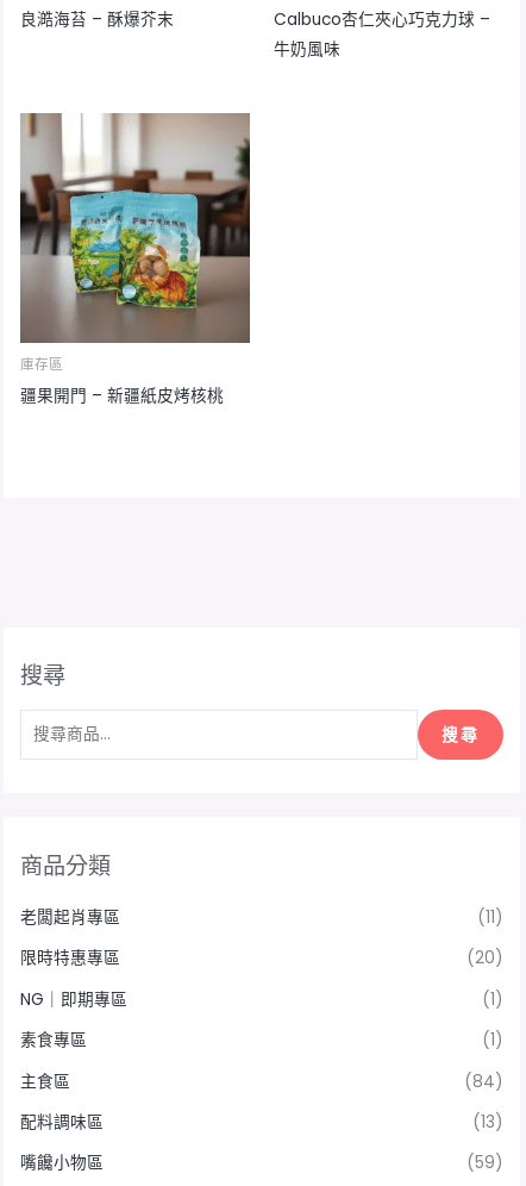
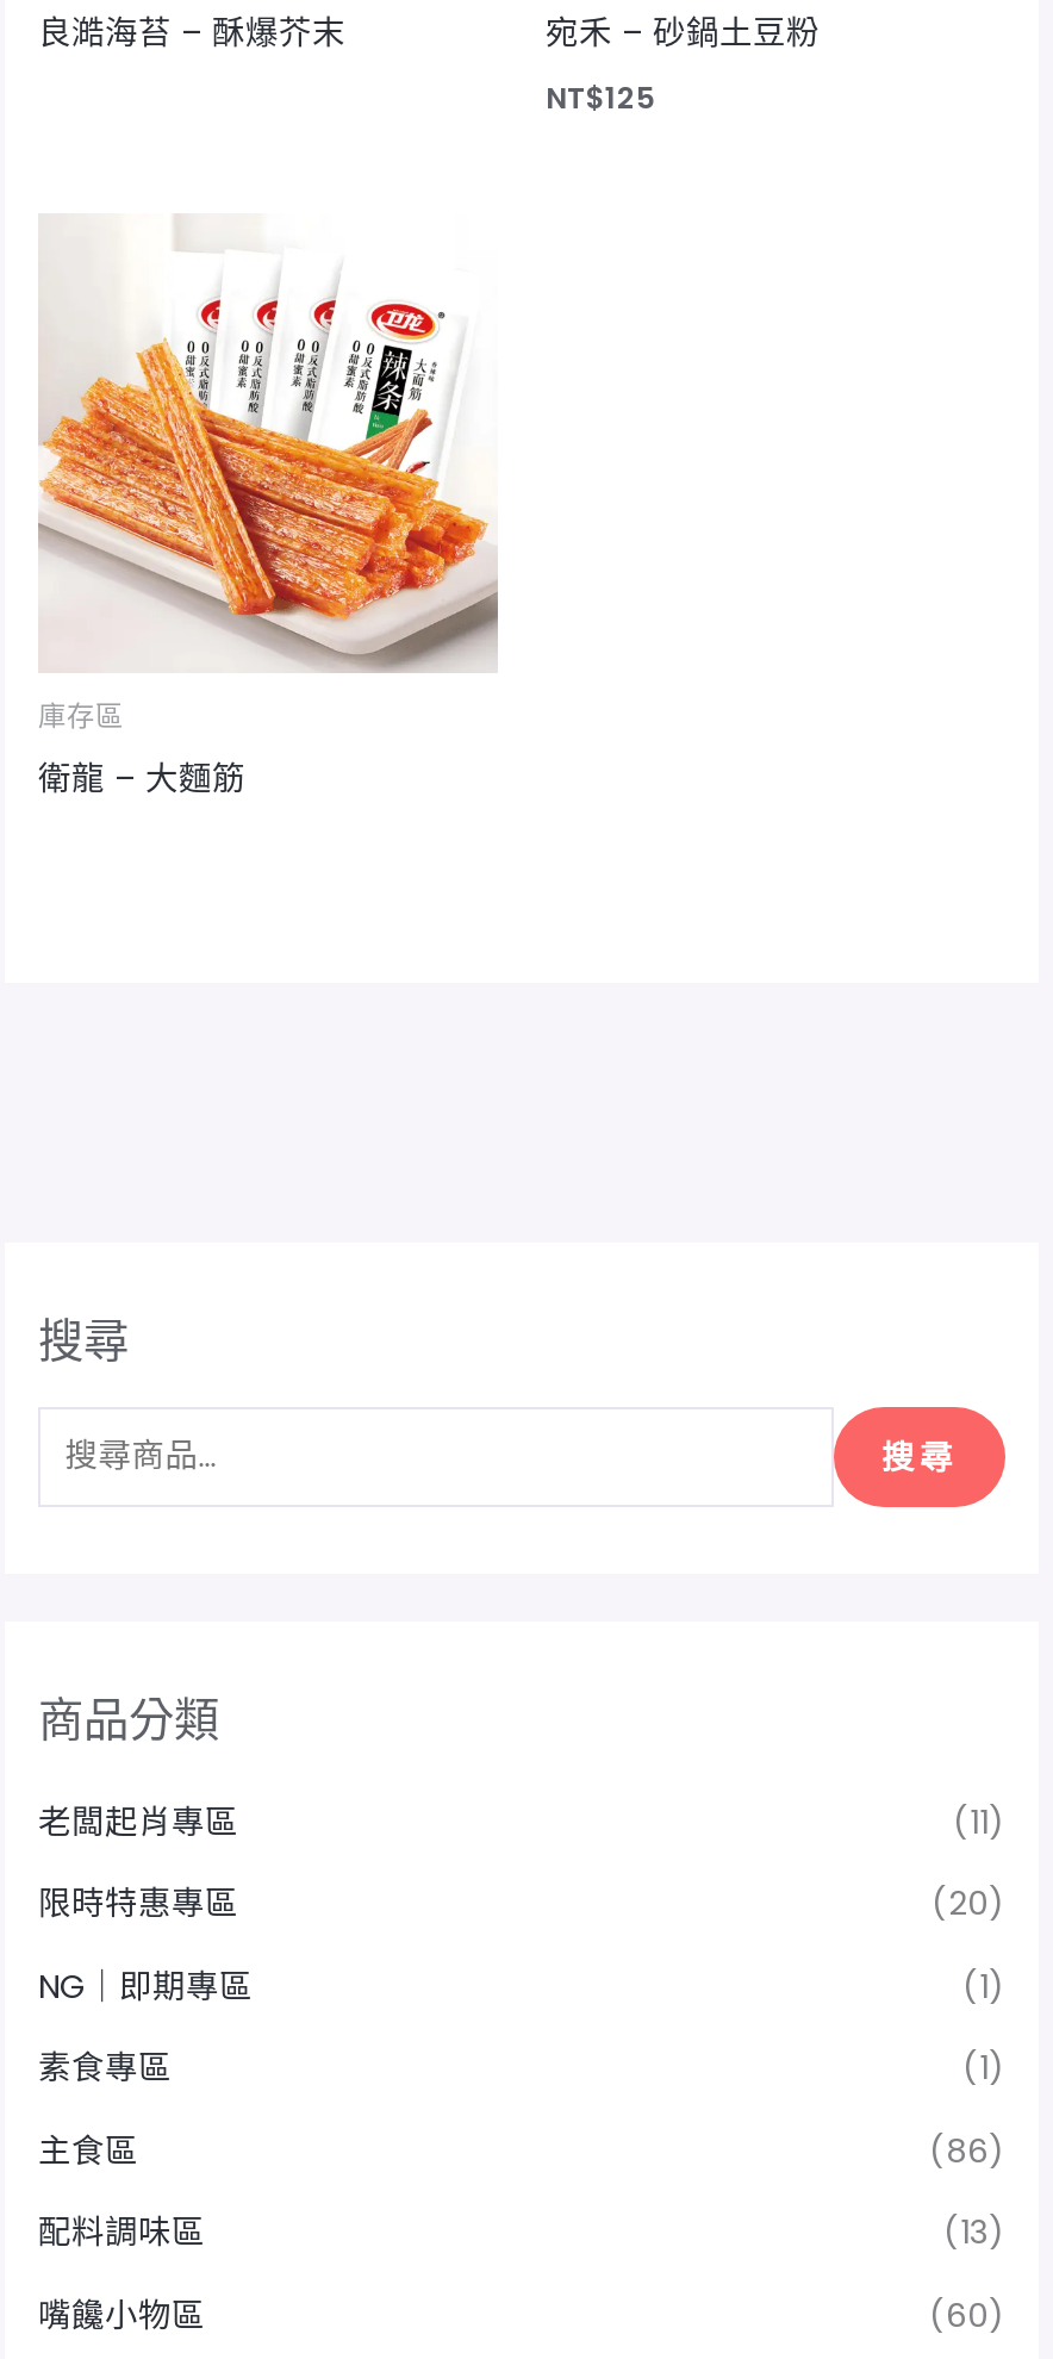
- Calbuco杏仁夾心巧克力球 –
- 牛奶風味
+ 宛禾 – 砂鍋土豆粉
+ NT$125

- [image]
- 疆果開門 – 新疆紙皮烤核桃
+ [image]
+ 衛龍 – 大麵筋

- (84)
+ (86)

- (59)
+ (60)
